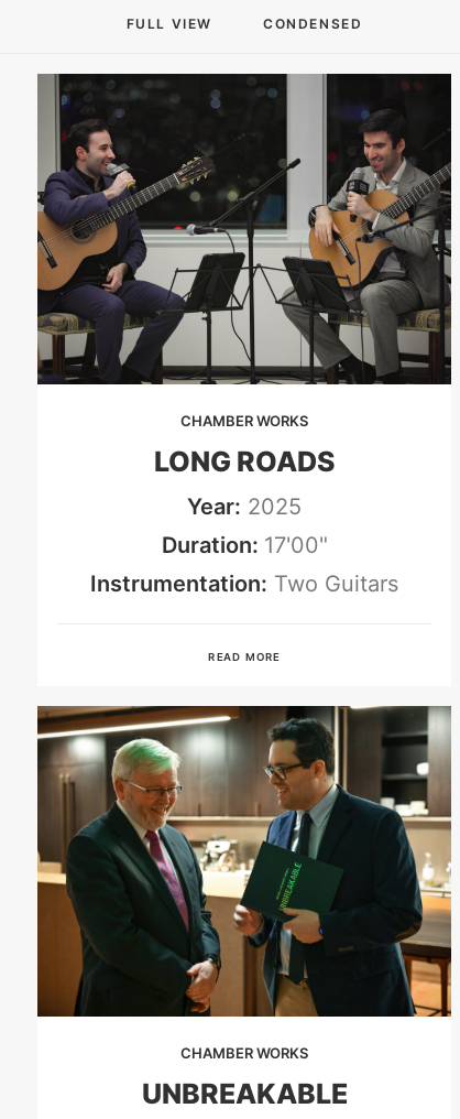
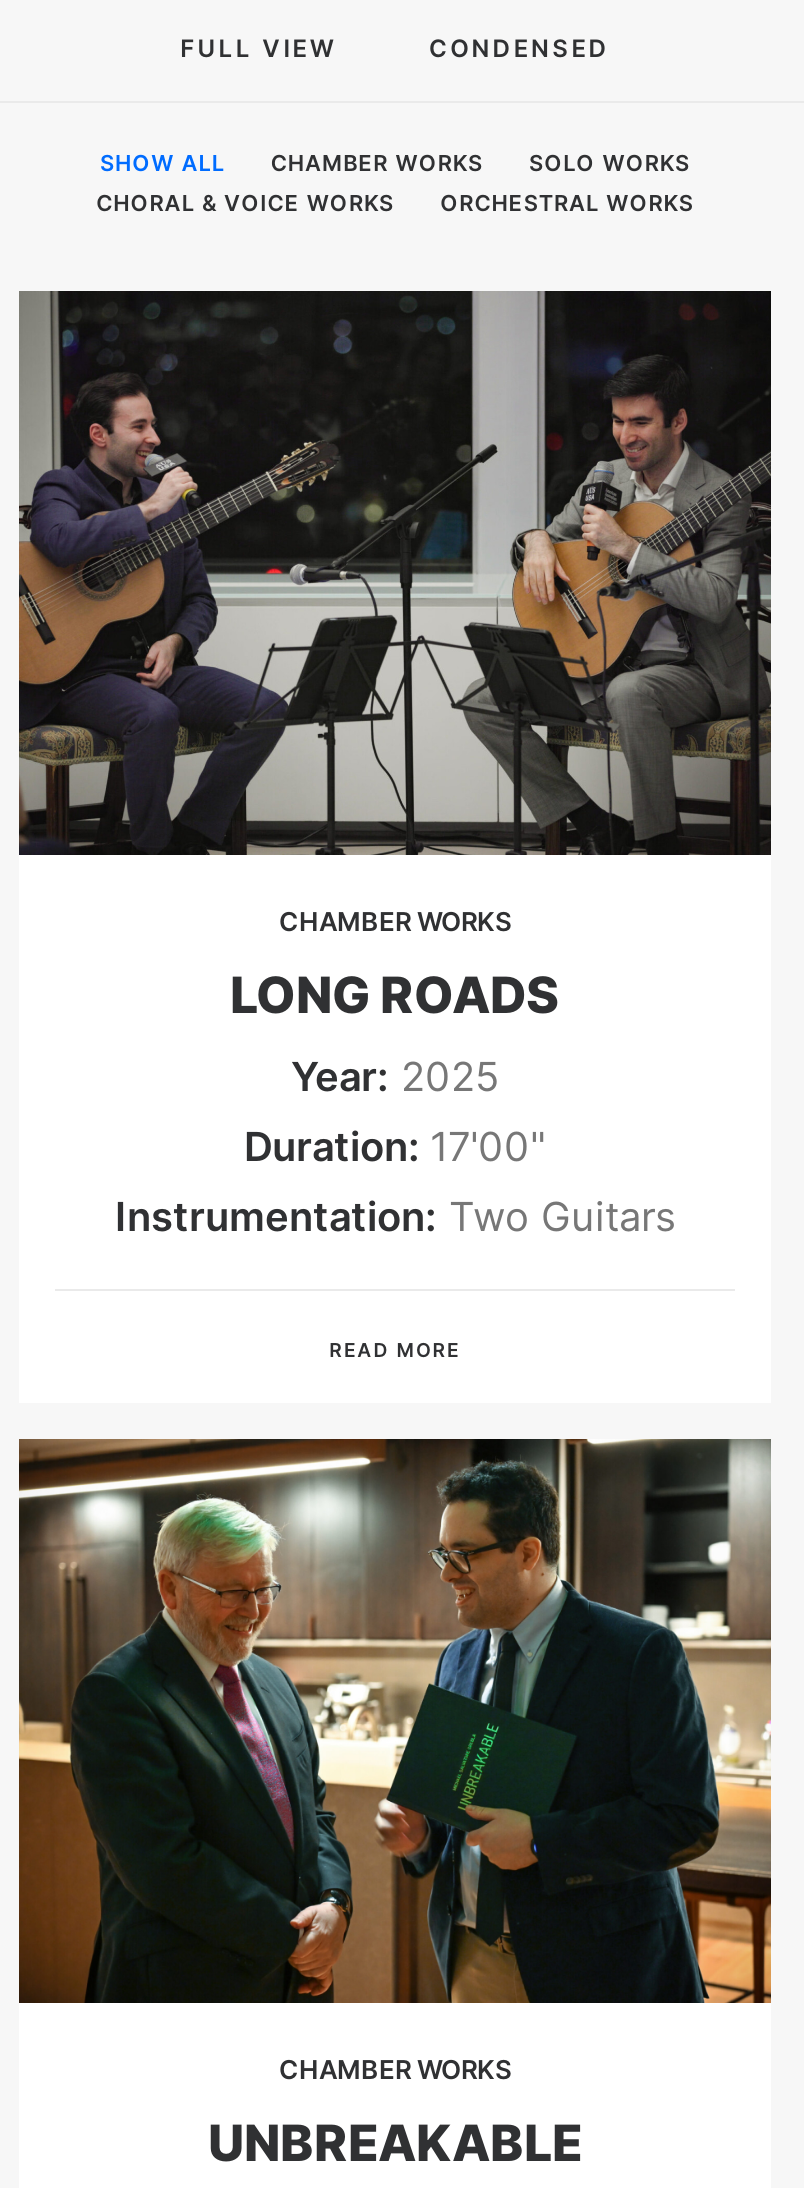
+ SHOW ALL
+ CHAMBER WORKS
+ SOLO WORKS
+ CHORAL & VOICE WORKS
+ ORCHESTRAL WORKS
